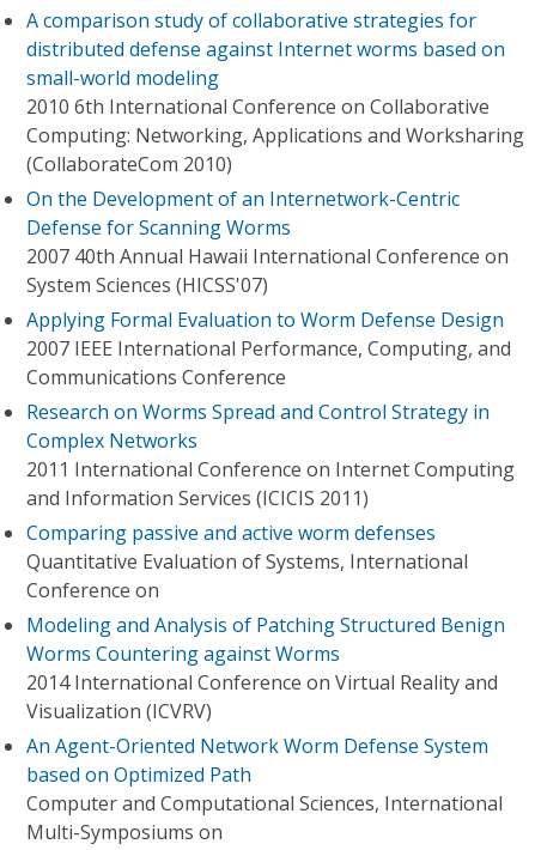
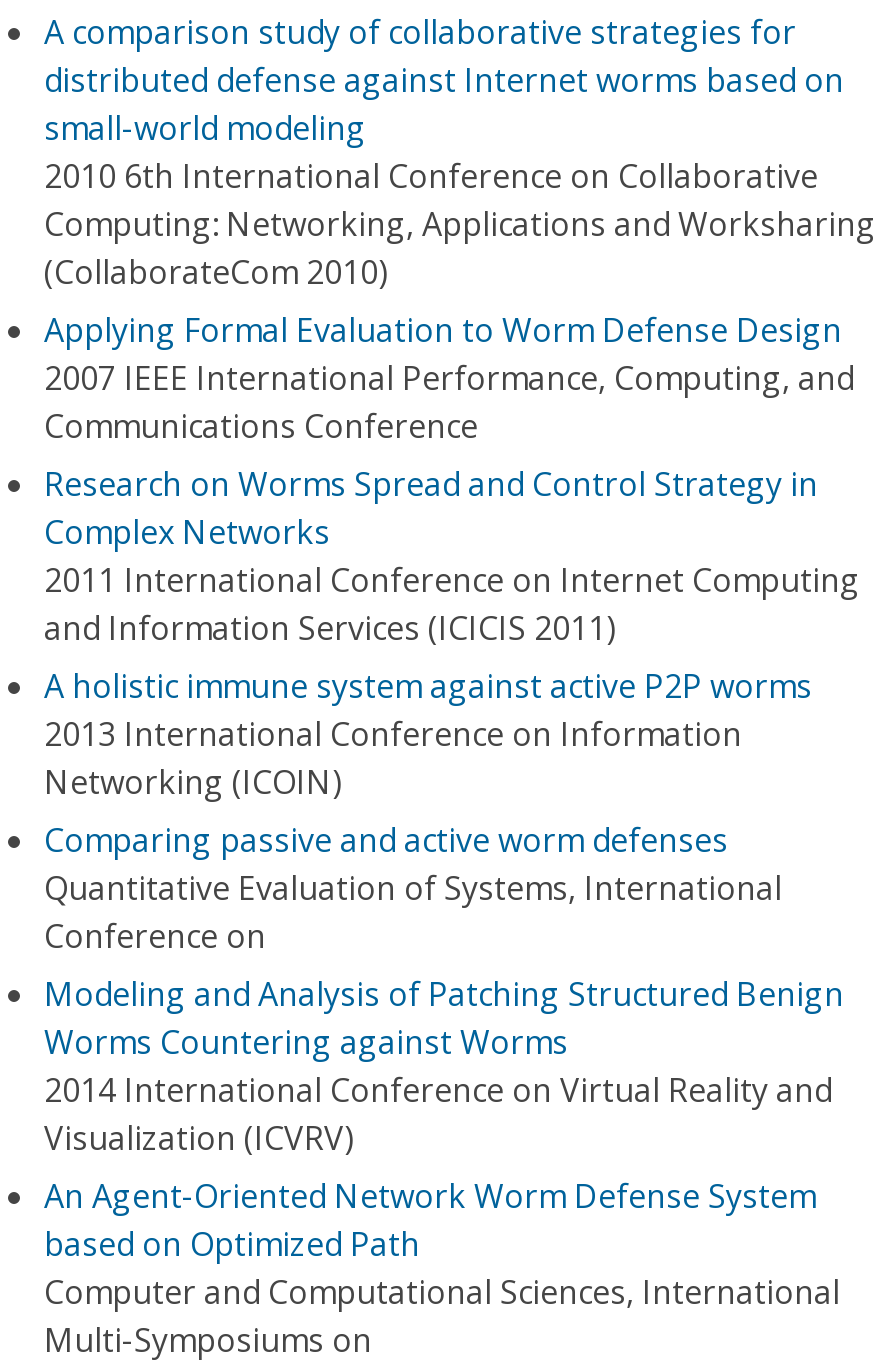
- On the Development of an Internetwork-Centric
- Defense for Scanning Worms
- 2007 40th Annual Hawaii International Conference on
- System Sciences (HICSS'07)

moved up: Applying Formal Evaluation to Worm Defense Design | 2007 IEEE International Performance, Computing, and | Communications Conference | Research on Worms Spread and Control Strategy in | Complex Networks | 2011 International Conference on Internet Computing | and Information Services (ICICIS 2011)

+ A holistic immune system against active P2P worms
+ 2013 International Conference on Information
+ Networking (ICOIN)
